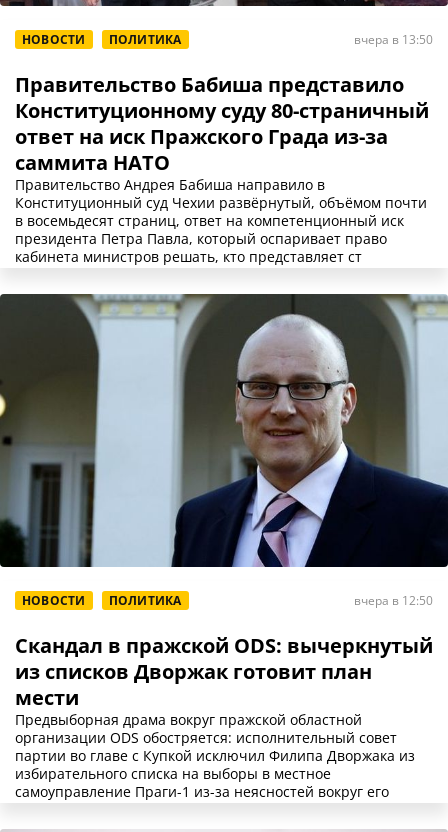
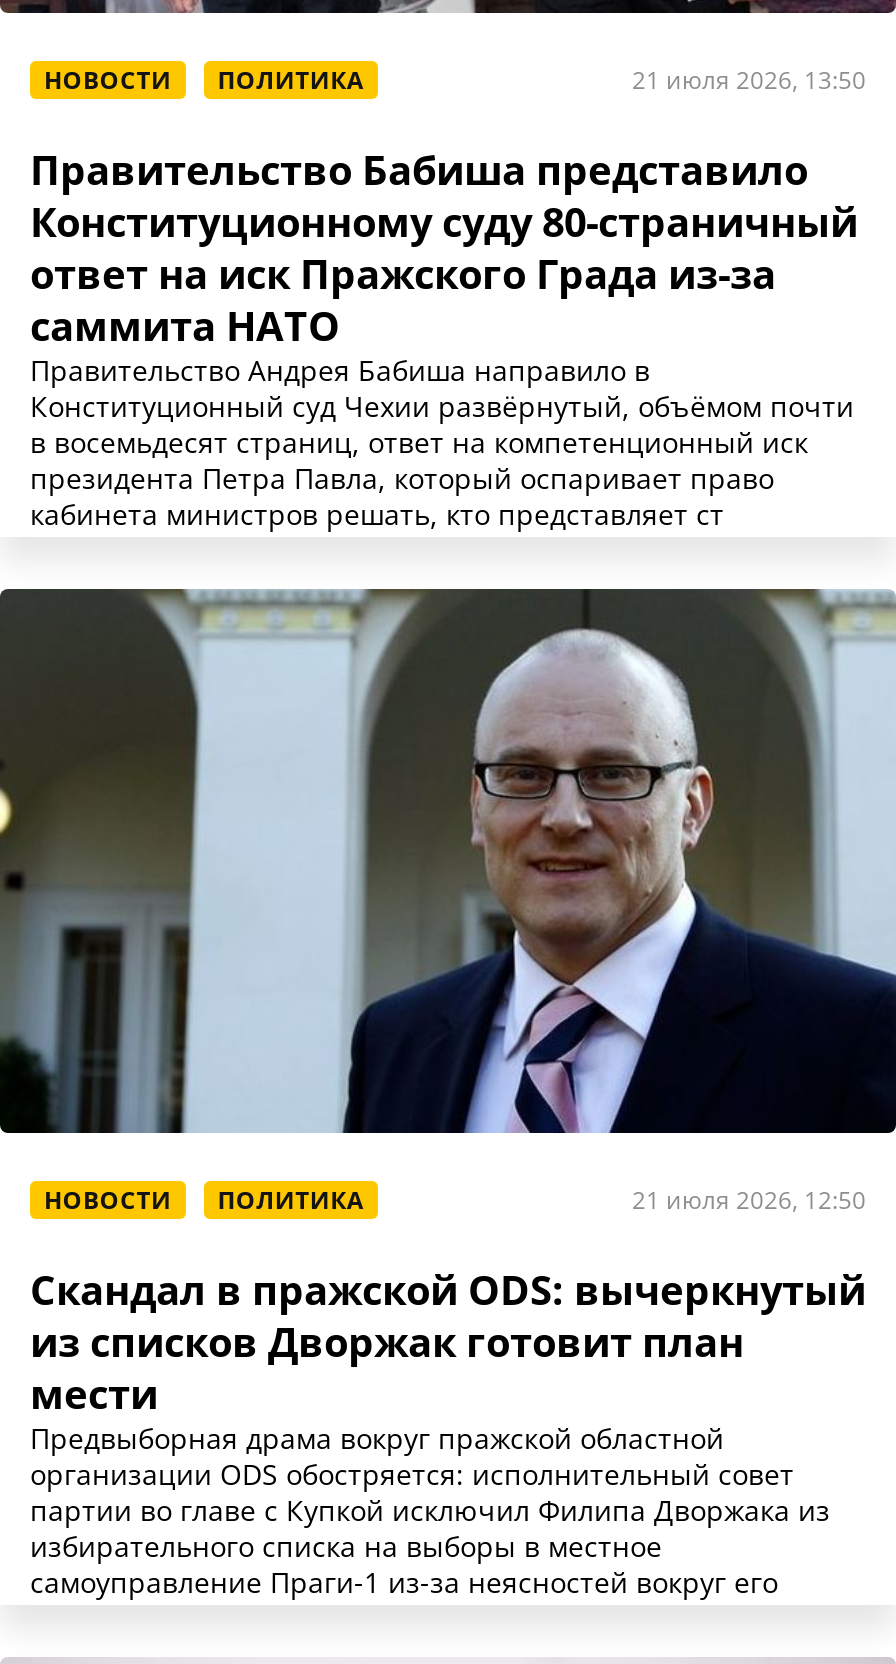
- вчера в 13:50
+ 21 июля 2026, 13:50

- вчера в 12:50
+ 21 июля 2026, 12:50
